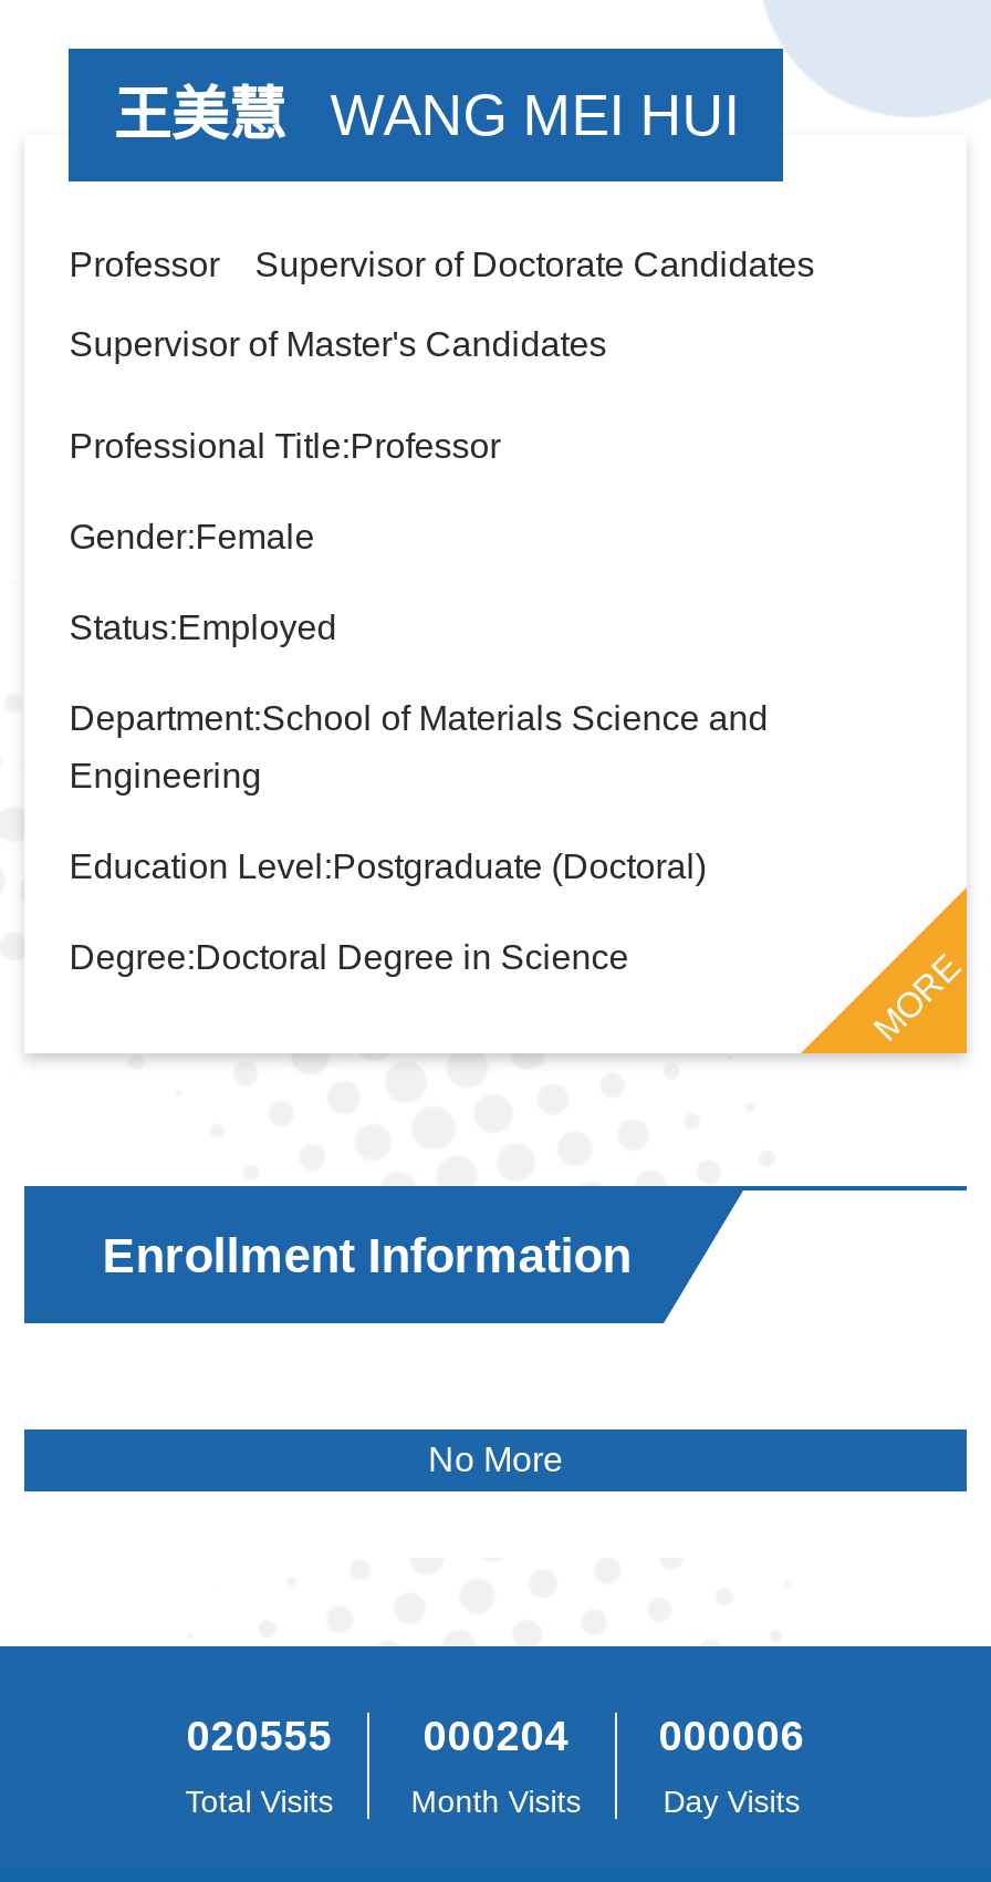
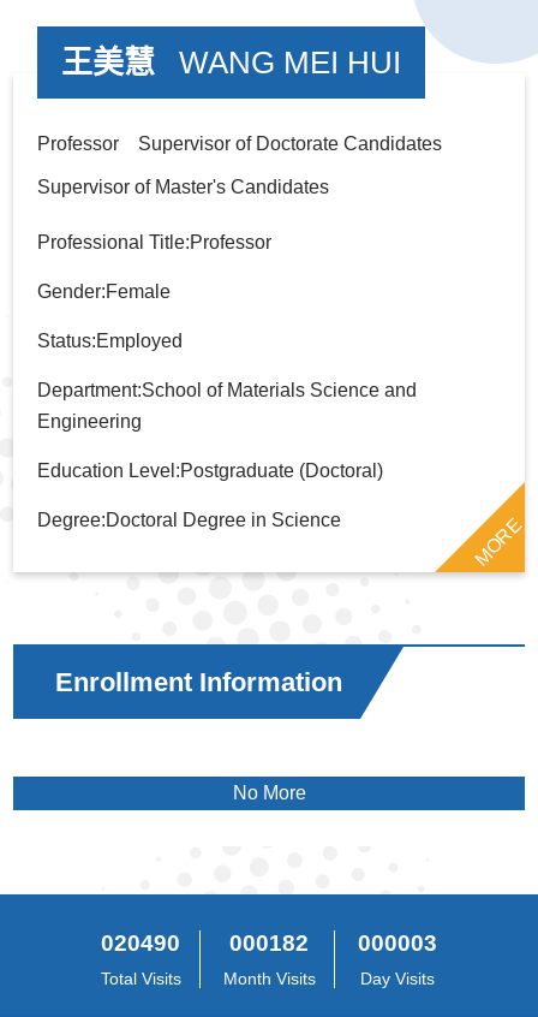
- 020555
+ 020490

- 000204
+ 000182

- 000006
+ 000003
